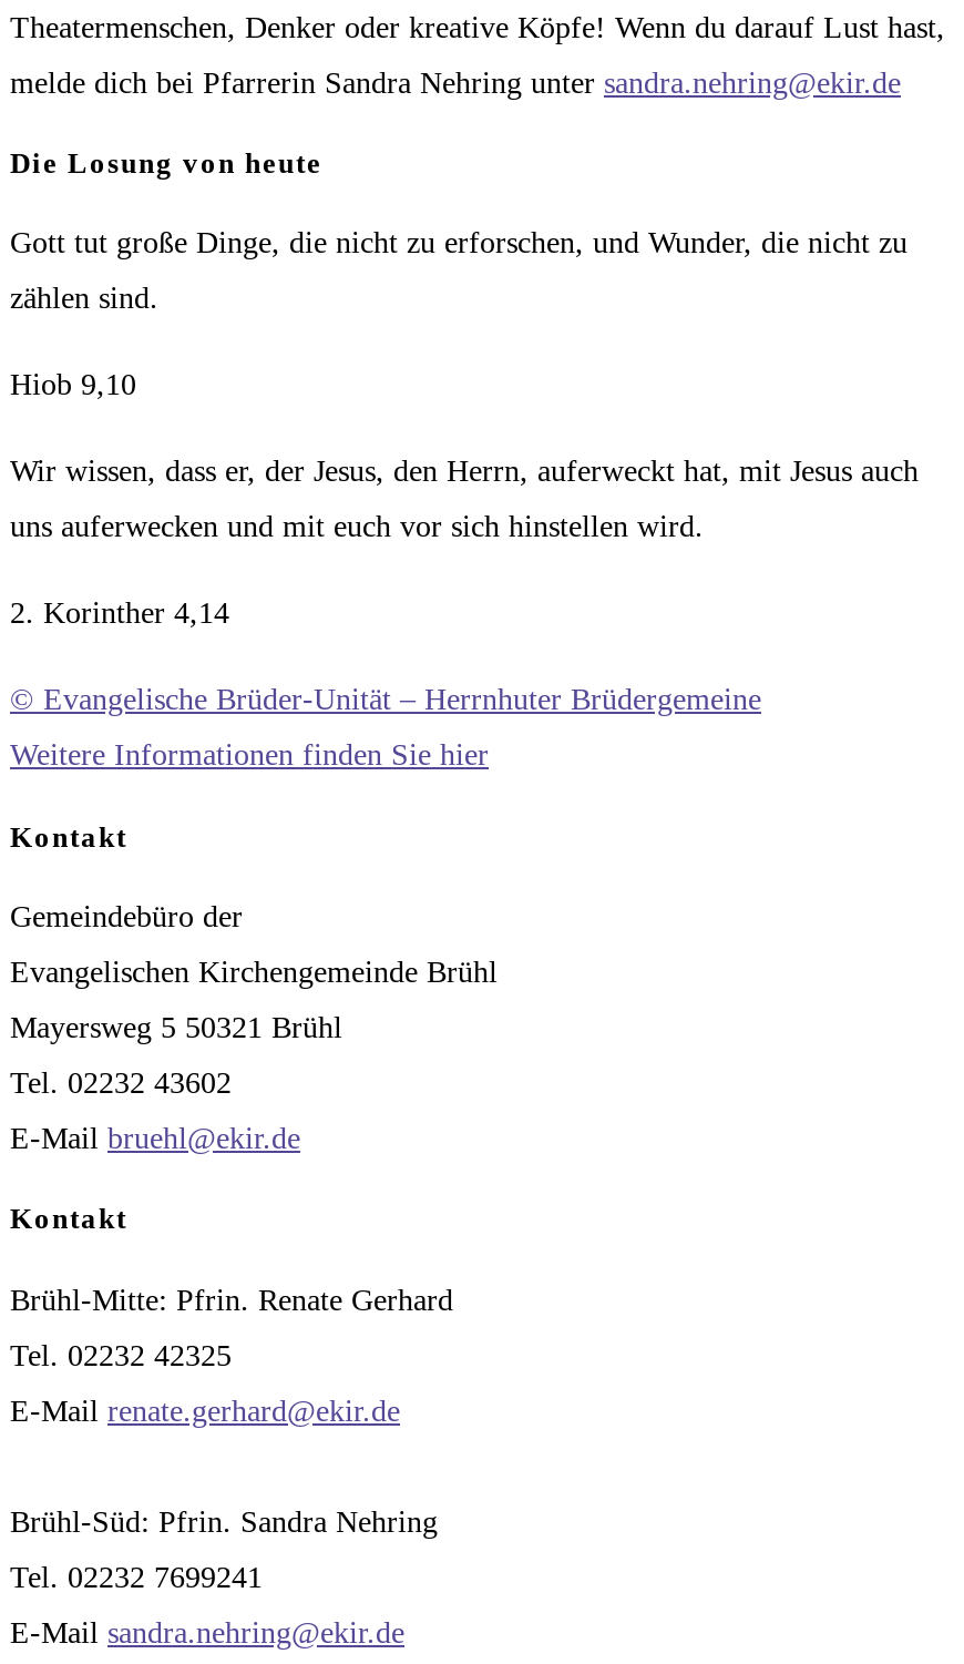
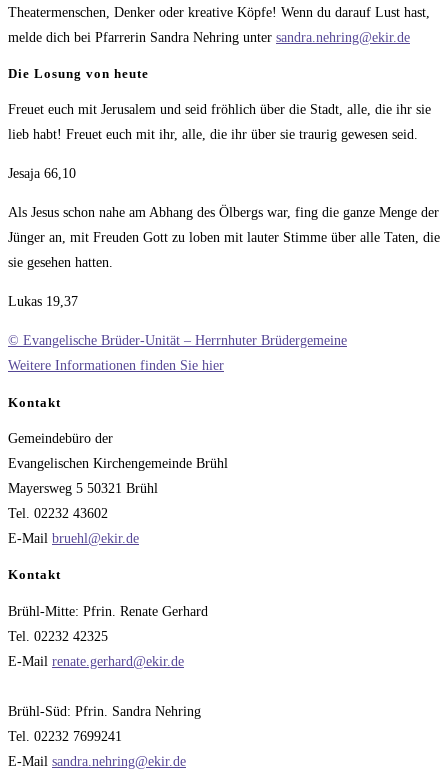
- Gott tut große Dinge, die nicht zu erforschen, und Wunder, die nicht zu
- zählen sind.
- Hiob 9,10
- Wir wissen, dass er, der Jesus, den Herrn, auferweckt hat, mit Jesus auch
- uns auferwecken und mit euch vor sich hinstellen wird.
- 2. Korinther 4,14
+ Freuet euch mit Jerusalem und seid fröhlich über die Stadt, alle, die ihr sie
+ lieb habt! Freuet euch mit ihr, alle, die ihr über sie traurig gewesen seid.
+ Jesaja 66,10
+ Als Jesus schon nahe am Abhang des Ölbergs war, fing die ganze Menge der
+ Jünger an, mit Freuden Gott zu loben mit lauter Stimme über alle Taten, die
+ sie gesehen hatten.
+ Lukas 19,37
